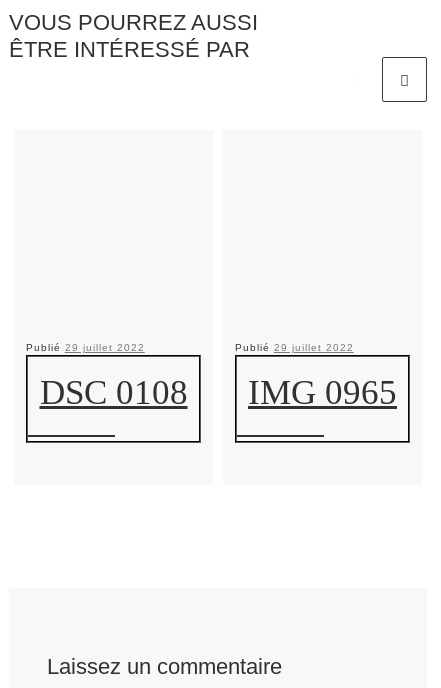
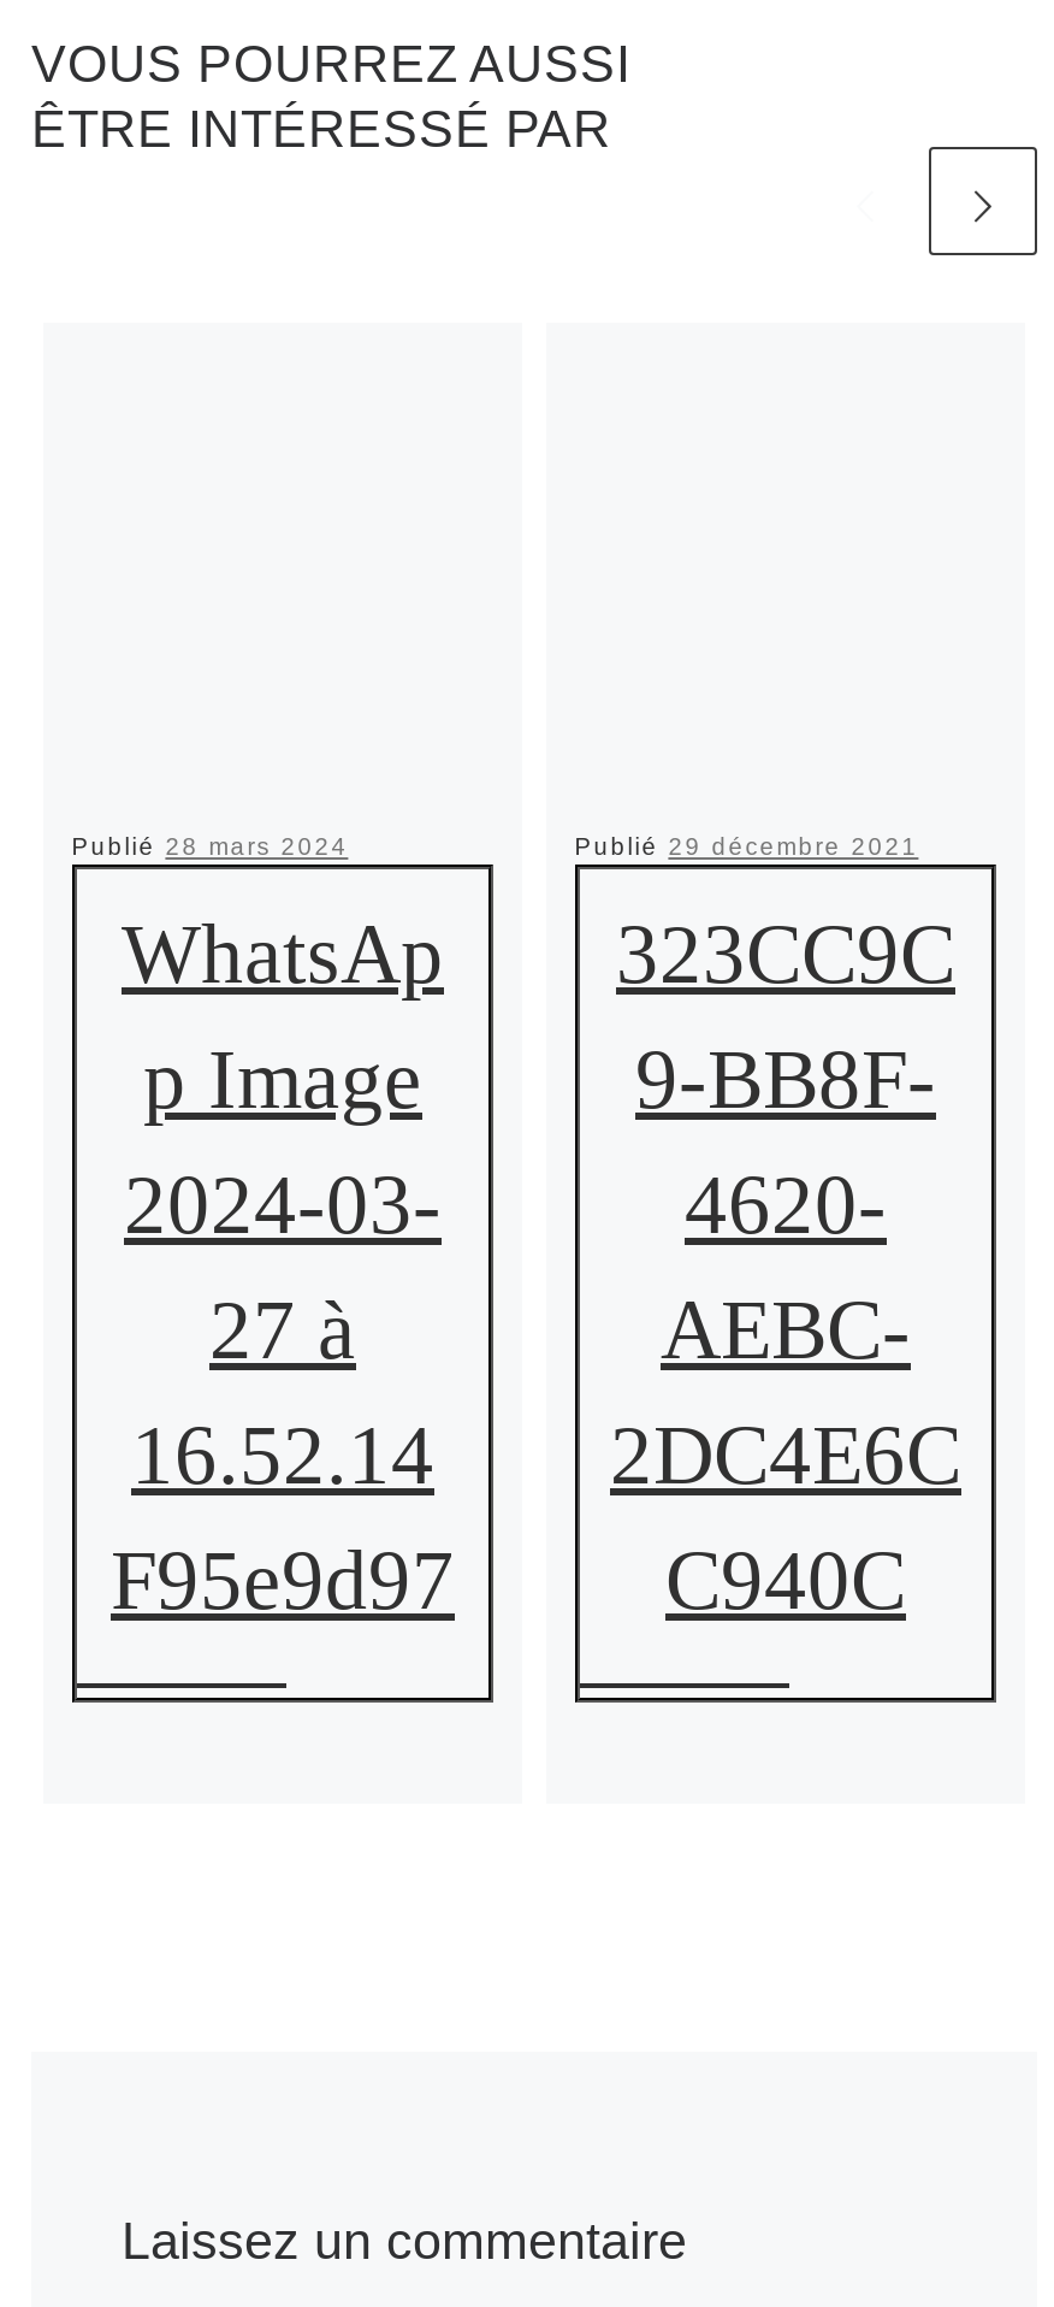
- Publié 29 juillet 2022
+ Publié 28 mars 2024

- Publié 29 juillet 2022
+ Publié 29 décembre 2021

- DSC 0108
+ WhatsAp
+ p Image
+ 2024-03-
+ 27 à
+ 16.52.14
+ F95e9d97

- IMG 0965
+ 323CC9C
+ 9-BB8F-
+ 4620-
+ AEBC-
+ 2DC4E6C
+ C940C
